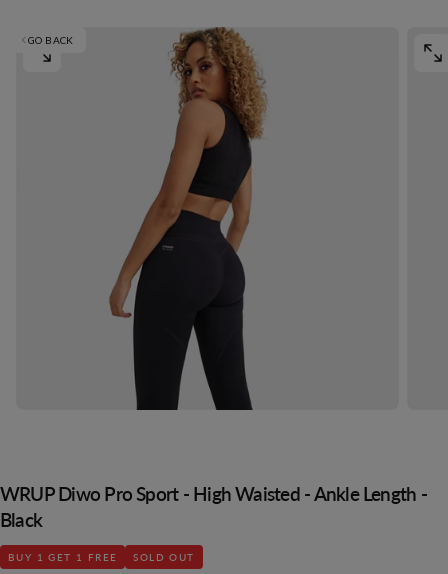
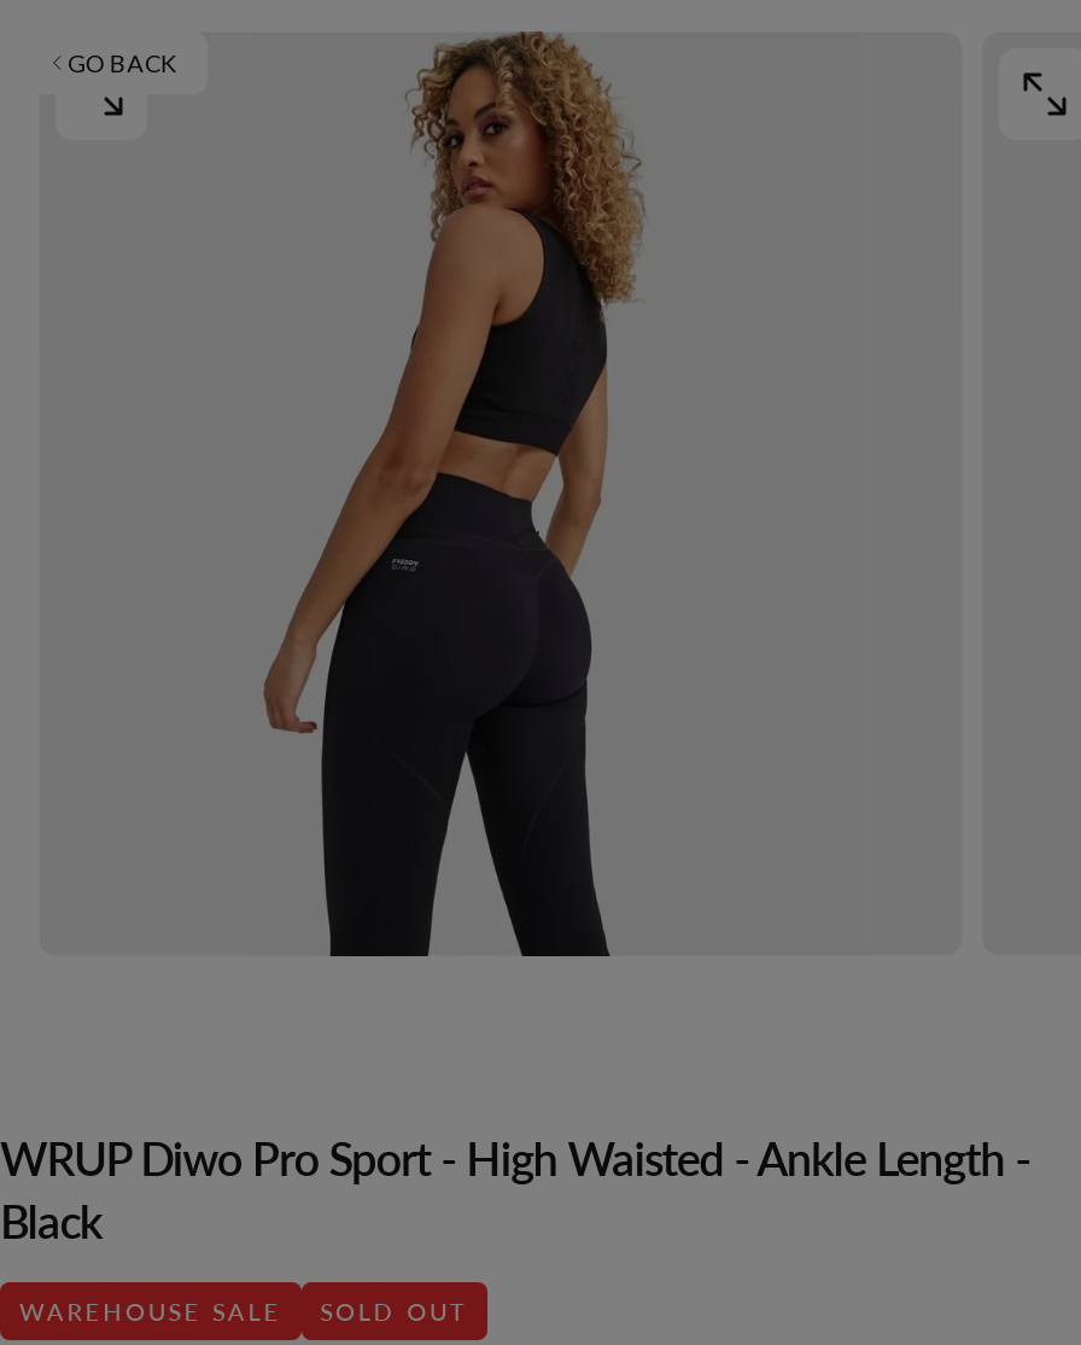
- BUY 1 GET 1 FREE
+ WAREHOUSE SALE
